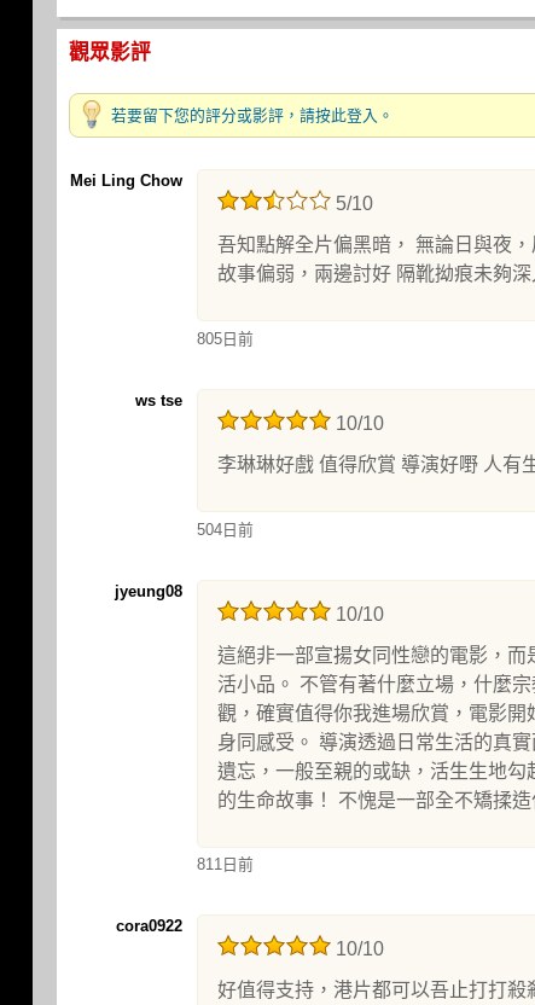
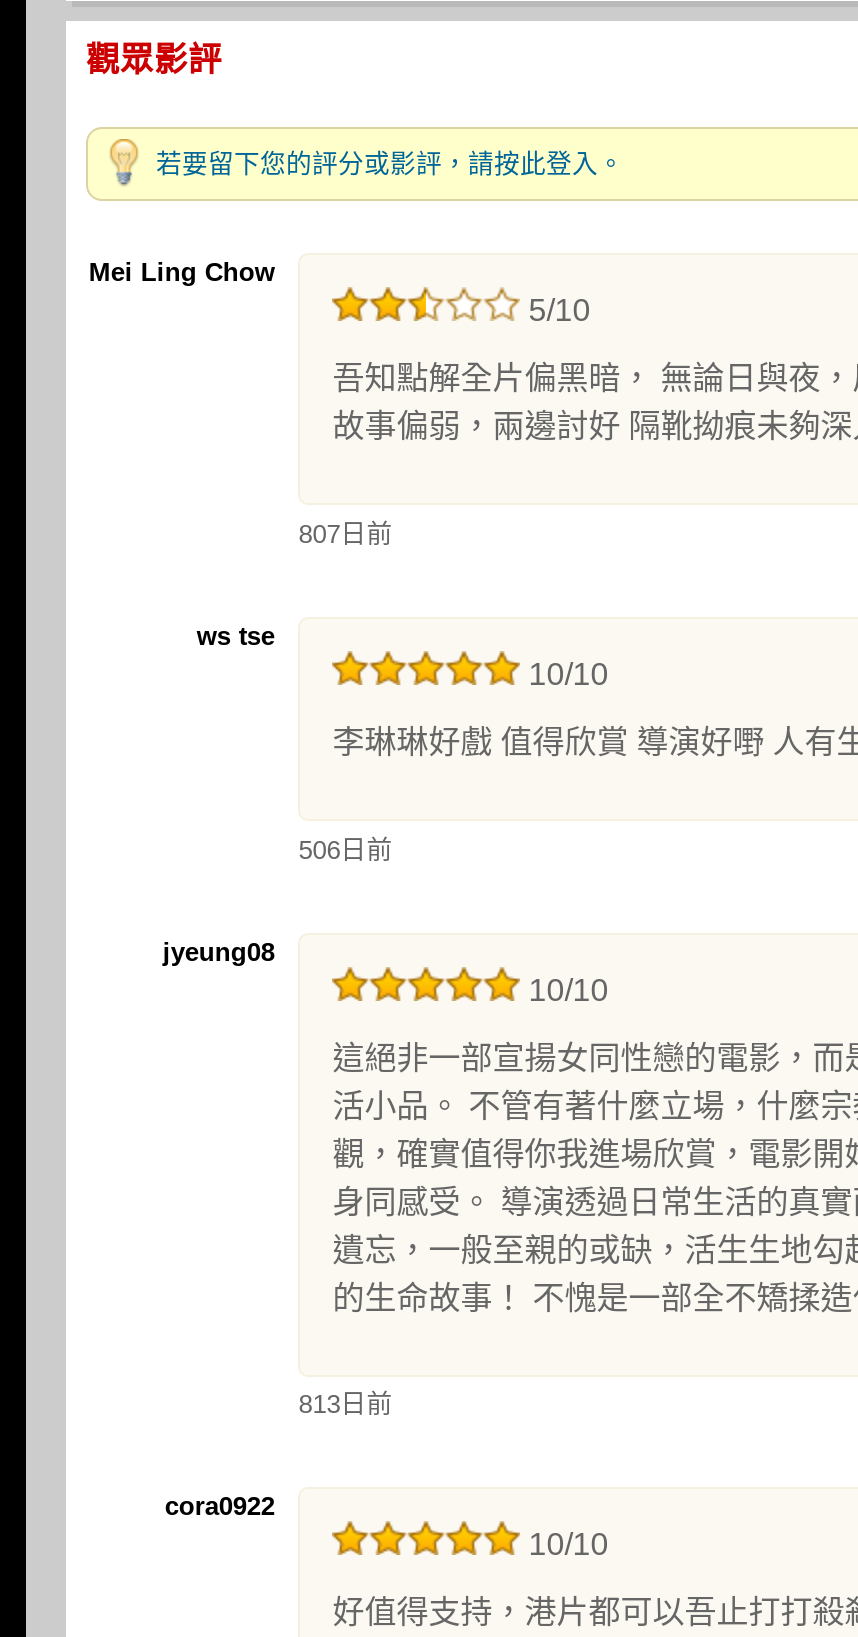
- 805日前
+ 807日前

- 504日前
+ 506日前

- 811日前
+ 813日前
